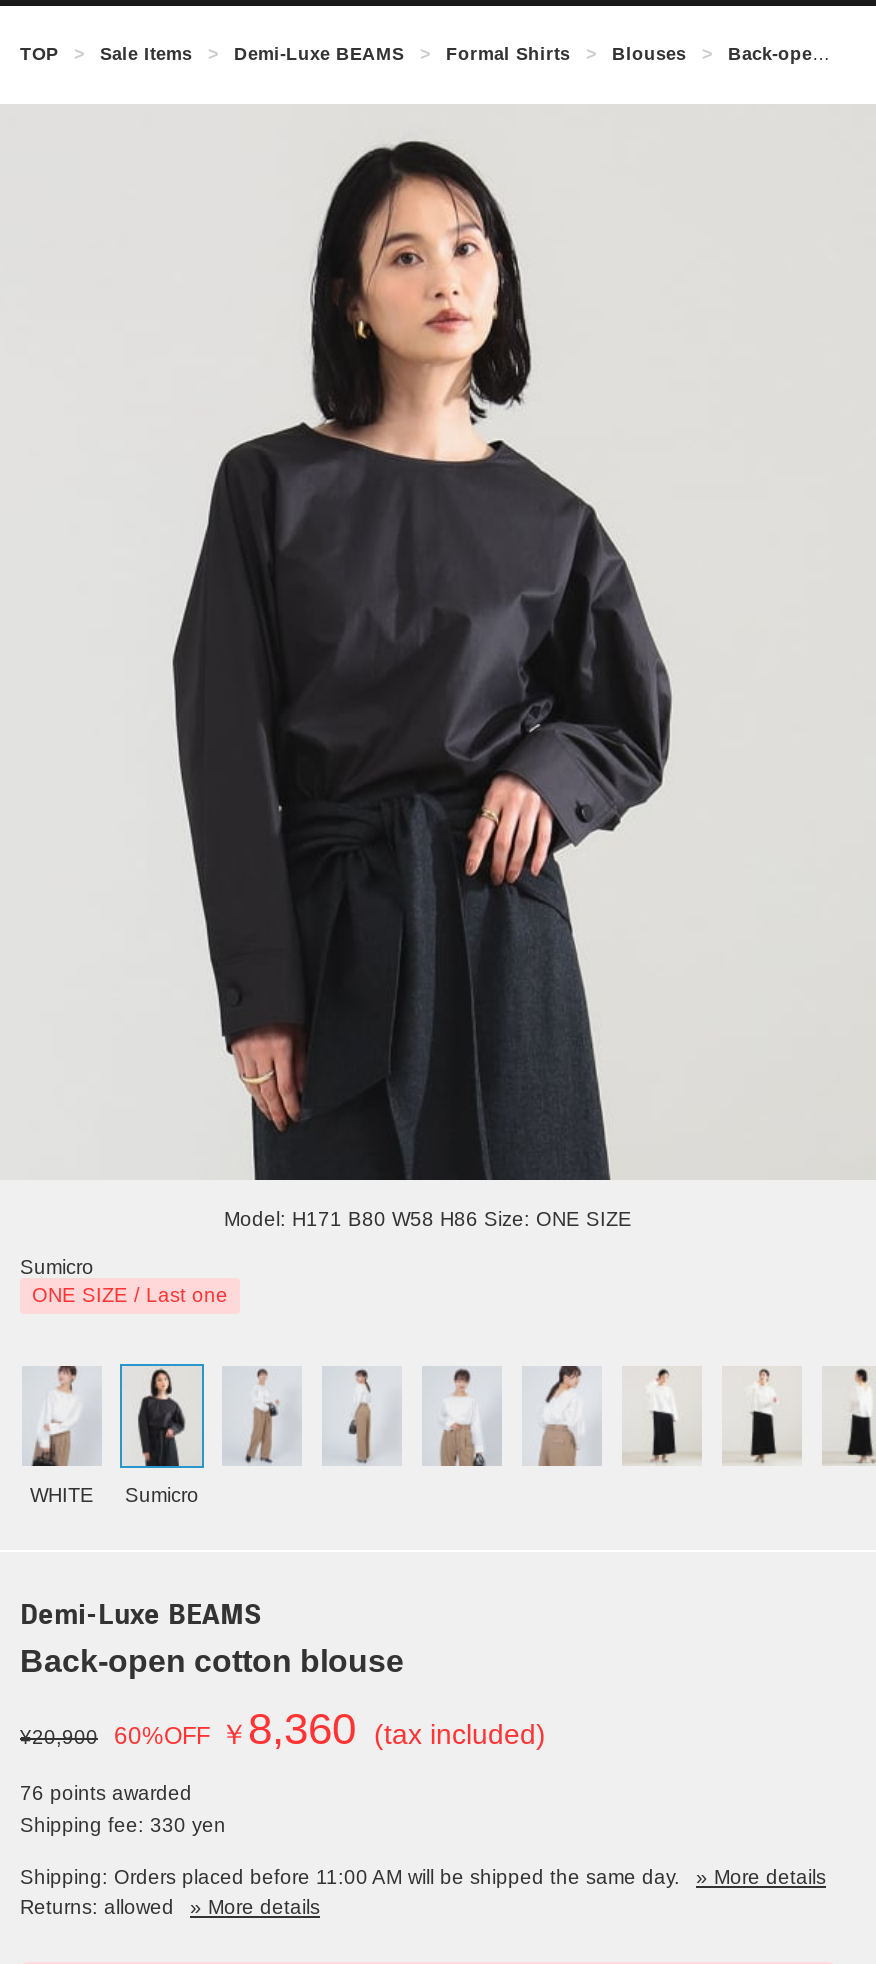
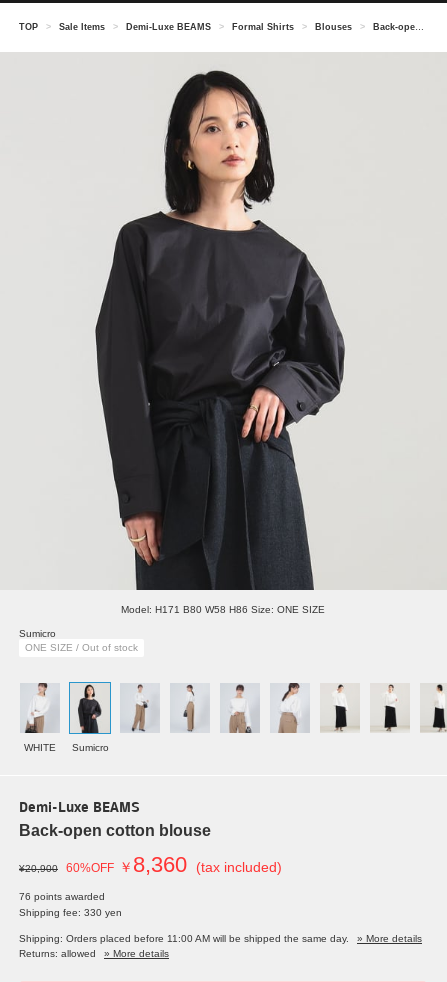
- ONE SIZE / Last one
+ ONE SIZE / Out of stock
